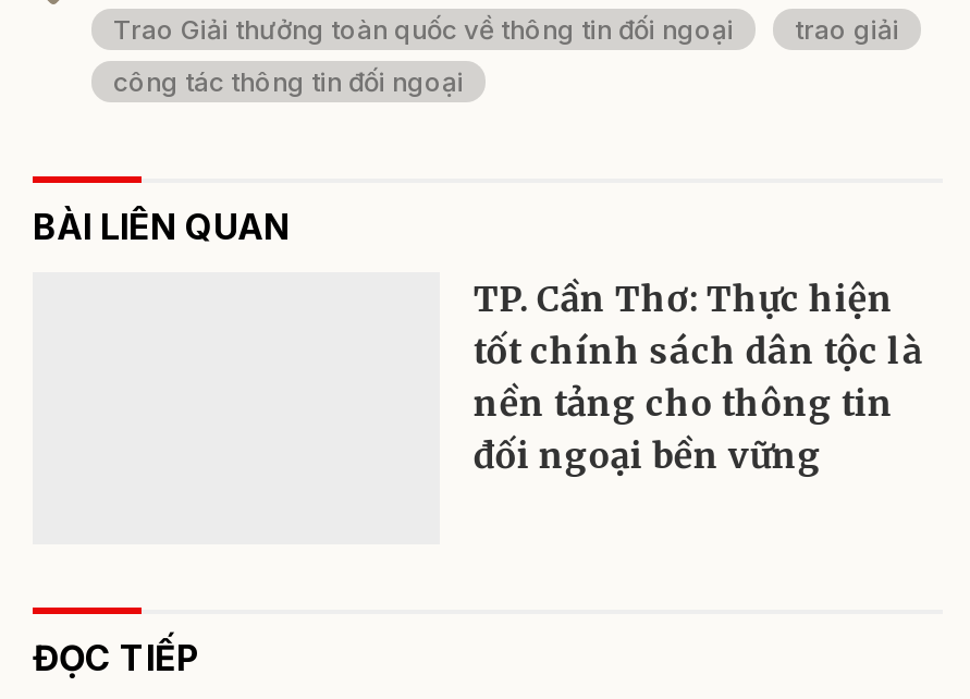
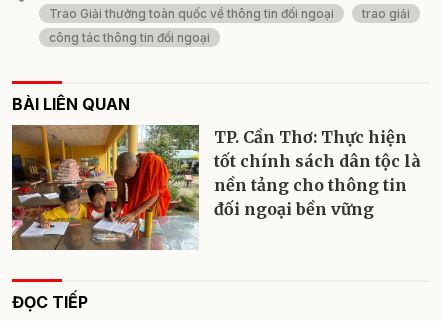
+ [image]
